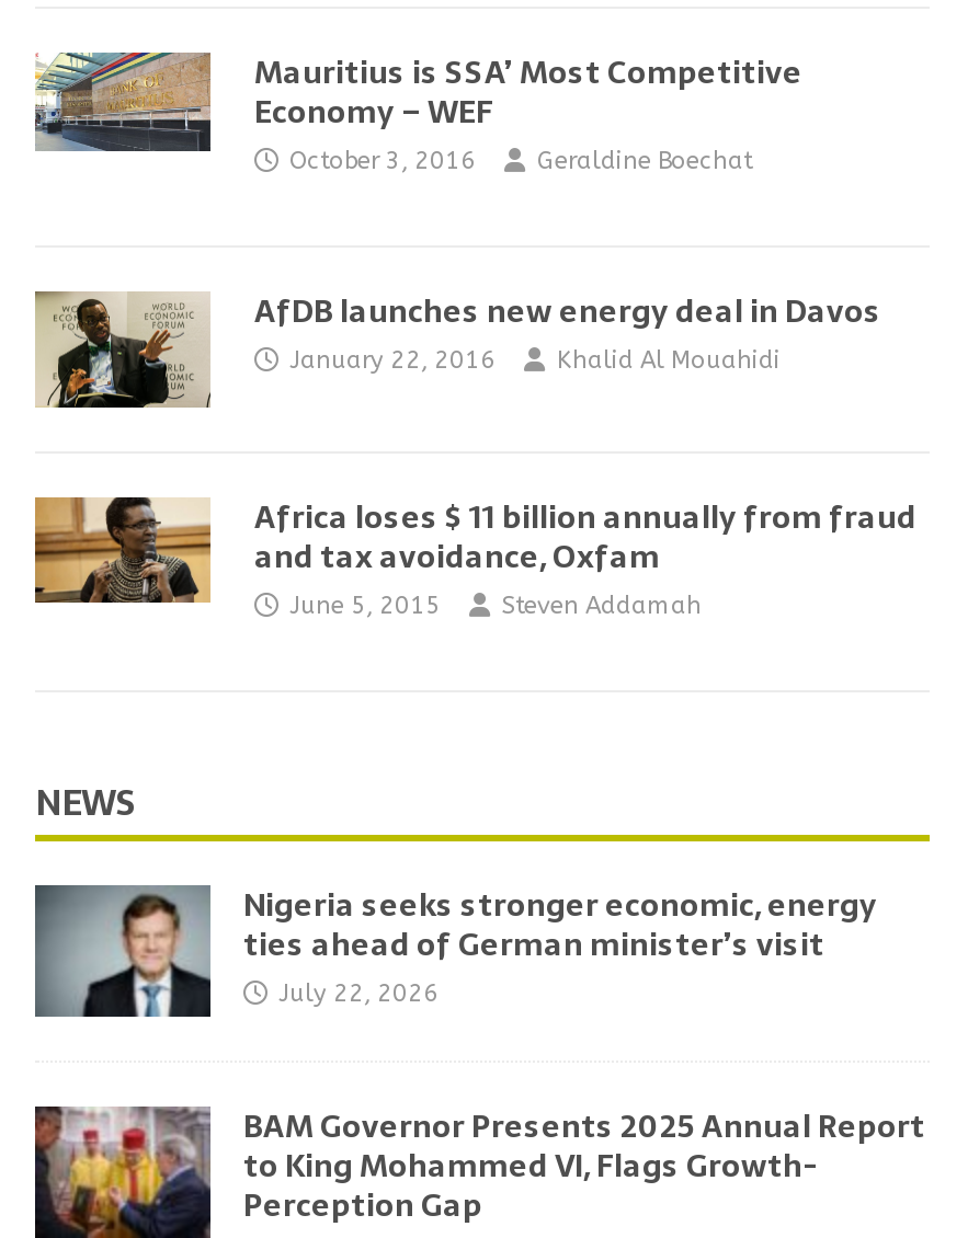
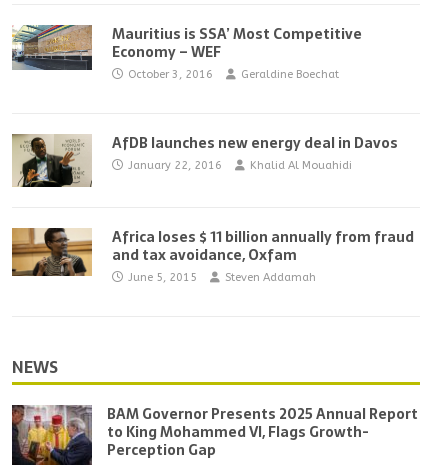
- [image]
- Nigeria seeks stronger economic, energy
- ties ahead of German minister’s visit
- July 22, 2026
